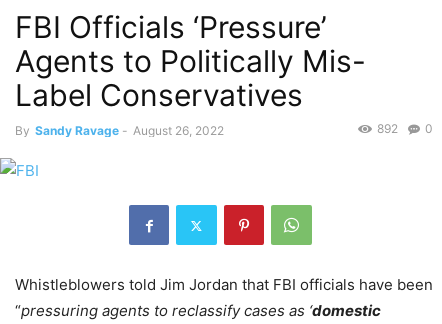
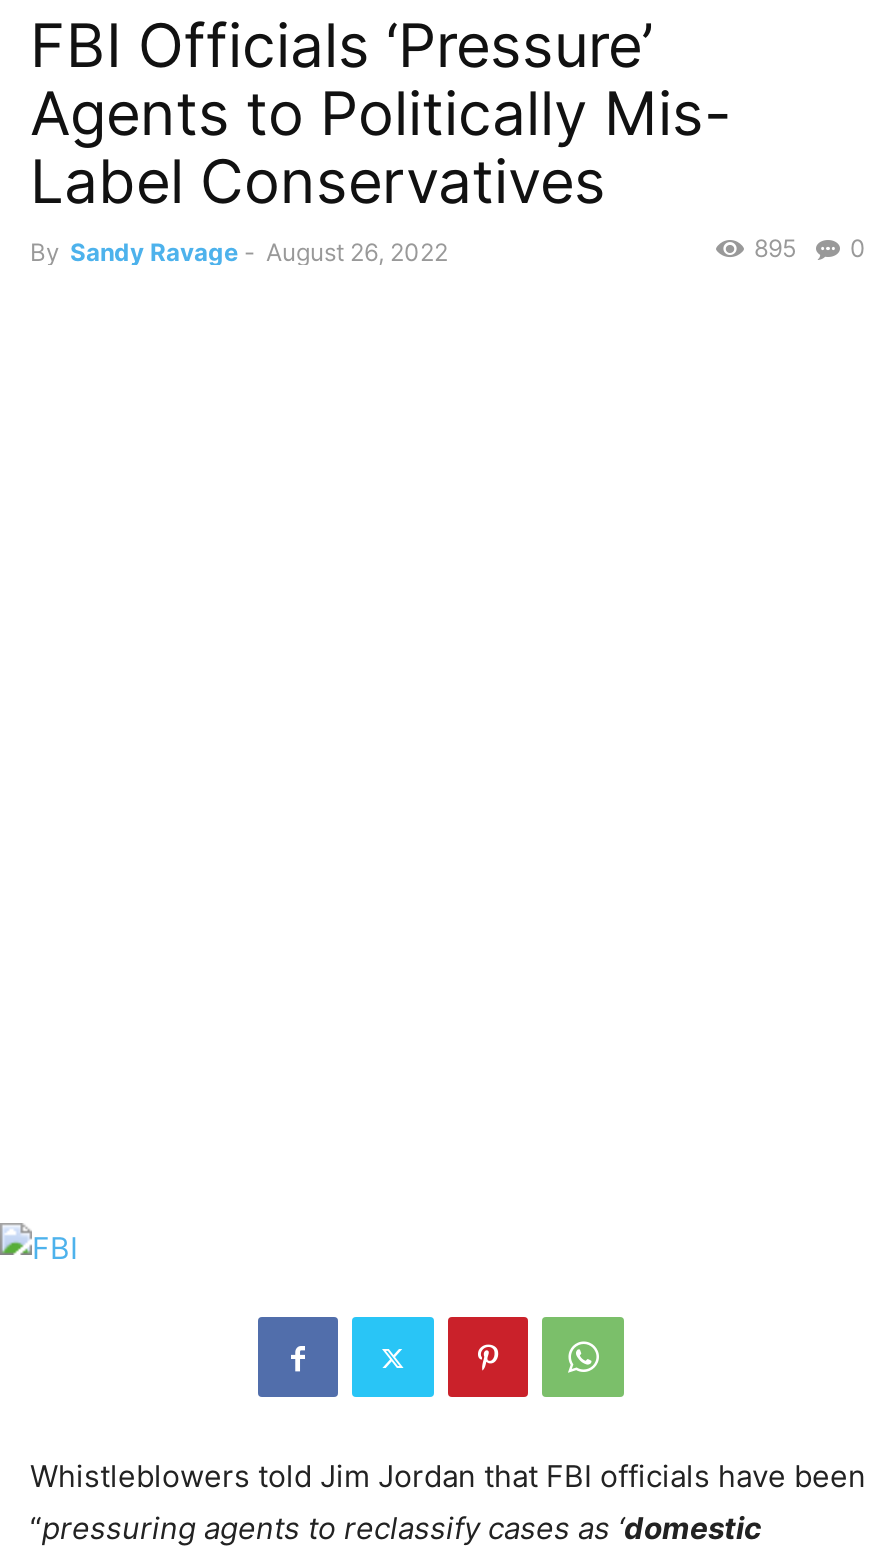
- 892 0
+ 895 0
